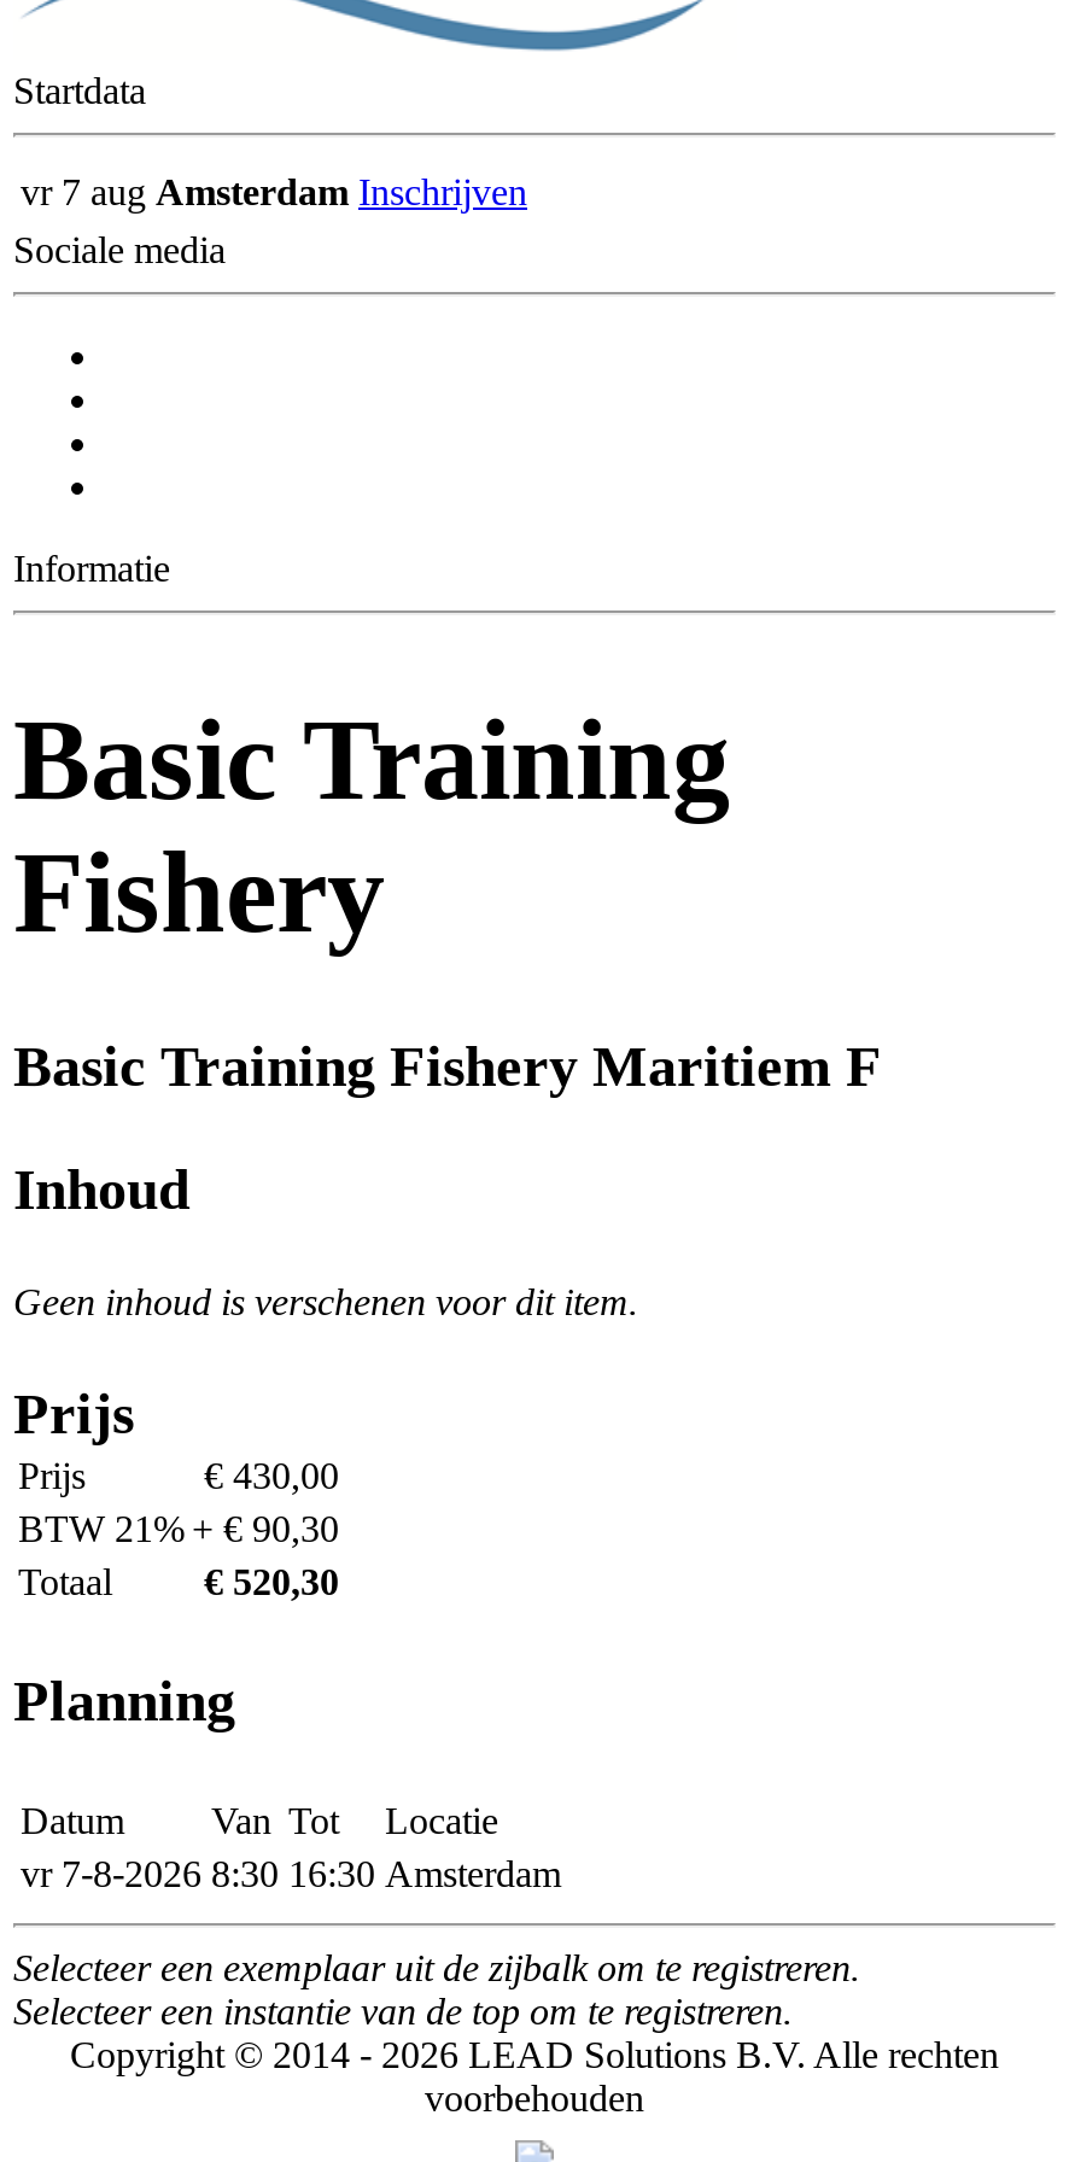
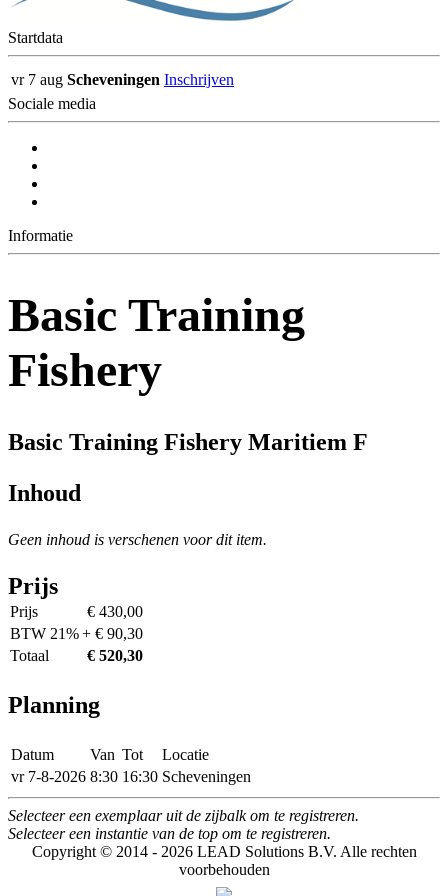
- vr 7 aug Amsterdam Inschrijven
+ vr 7 aug Scheveningen Inschrijven

- vr 7-8-2026 8:30 16:30 Amsterdam
+ vr 7-8-2026 8:30 16:30 Scheveningen
